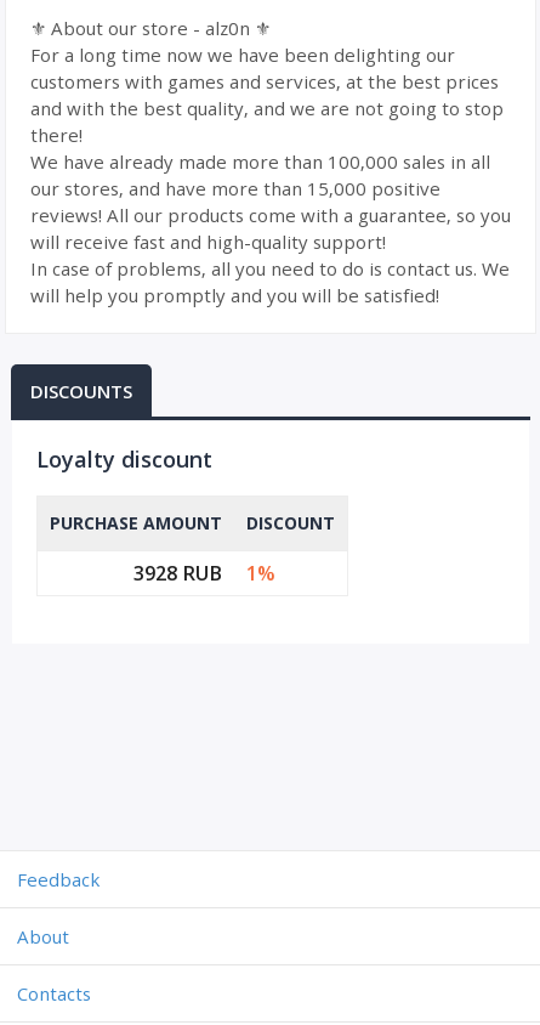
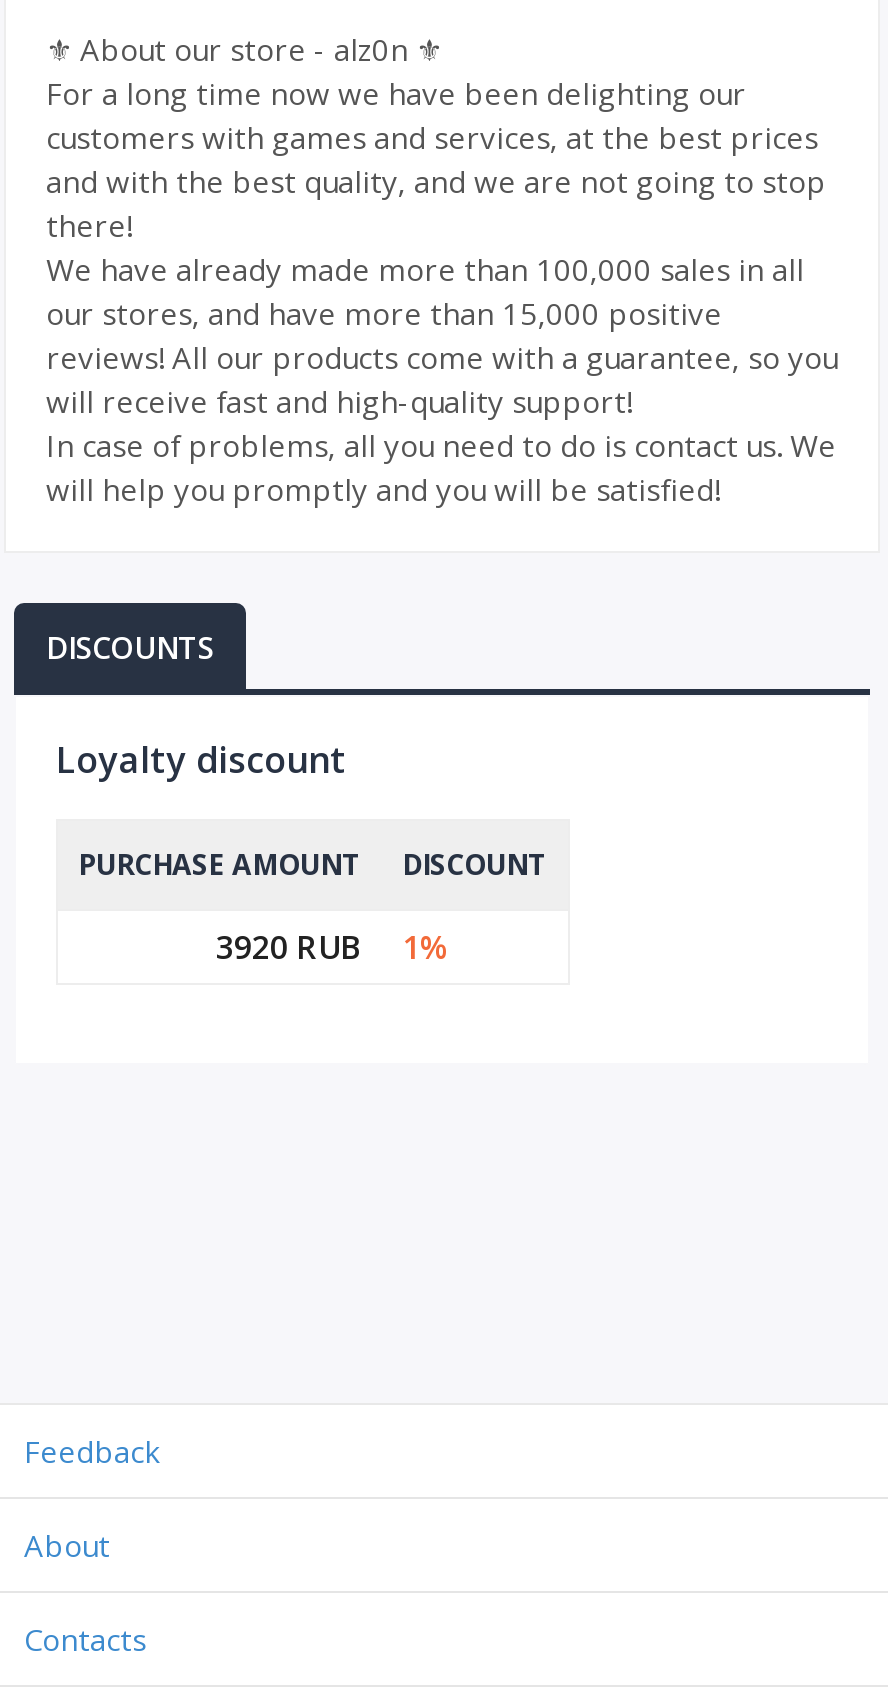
- 3928 RUB 1%
+ 3920 RUB 1%
